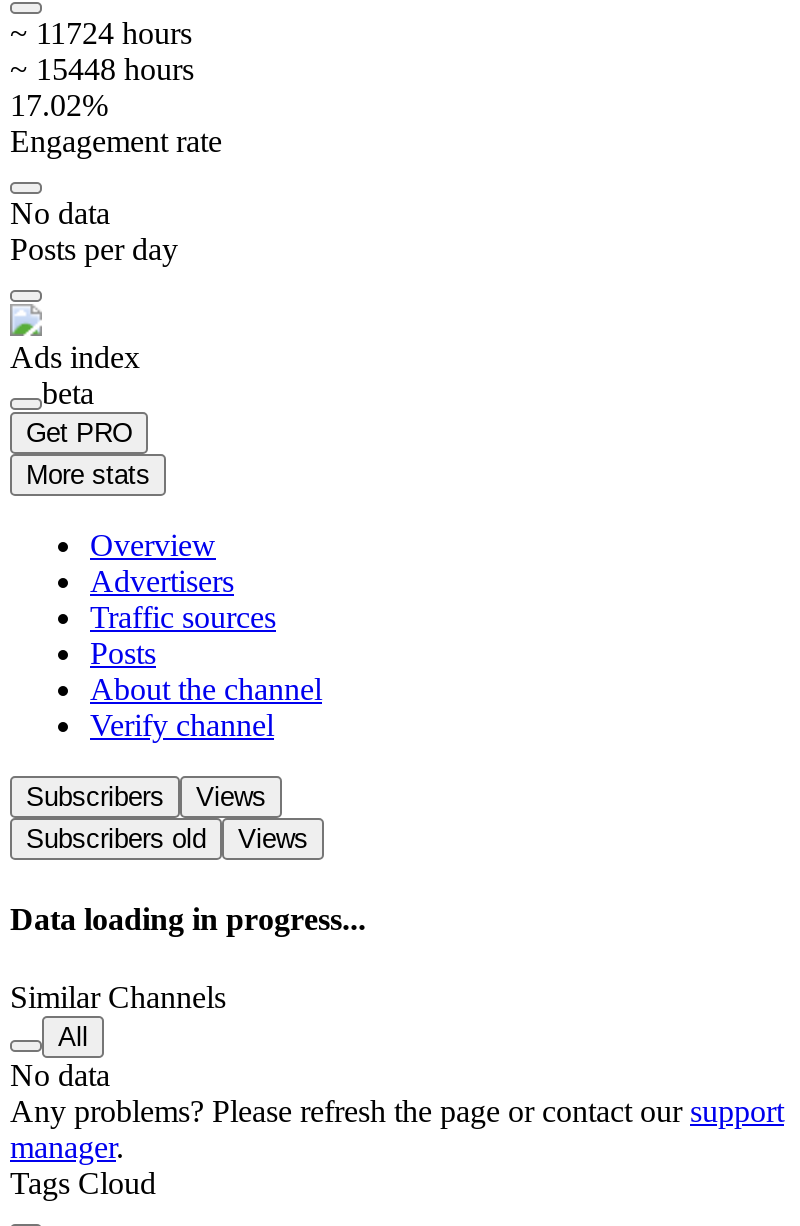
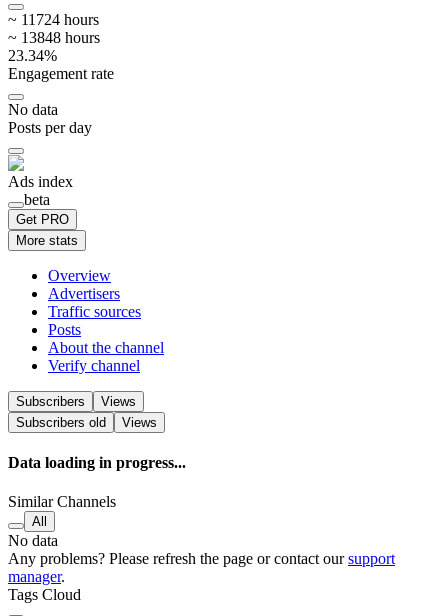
- ~ 15448 hours
+ ~ 13848 hours

- 17.02%
+ 23.34%
